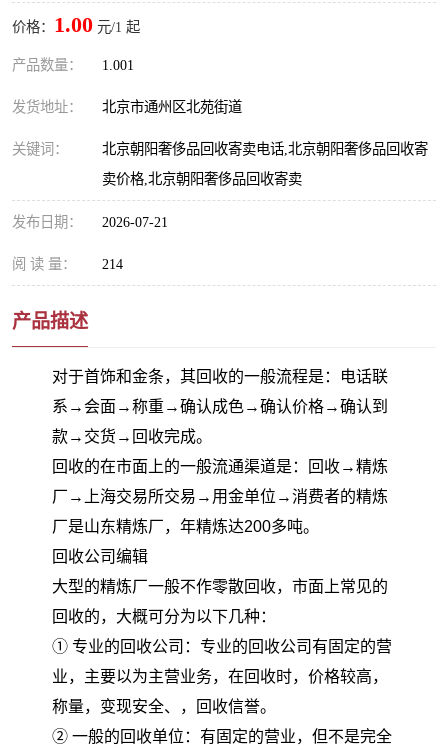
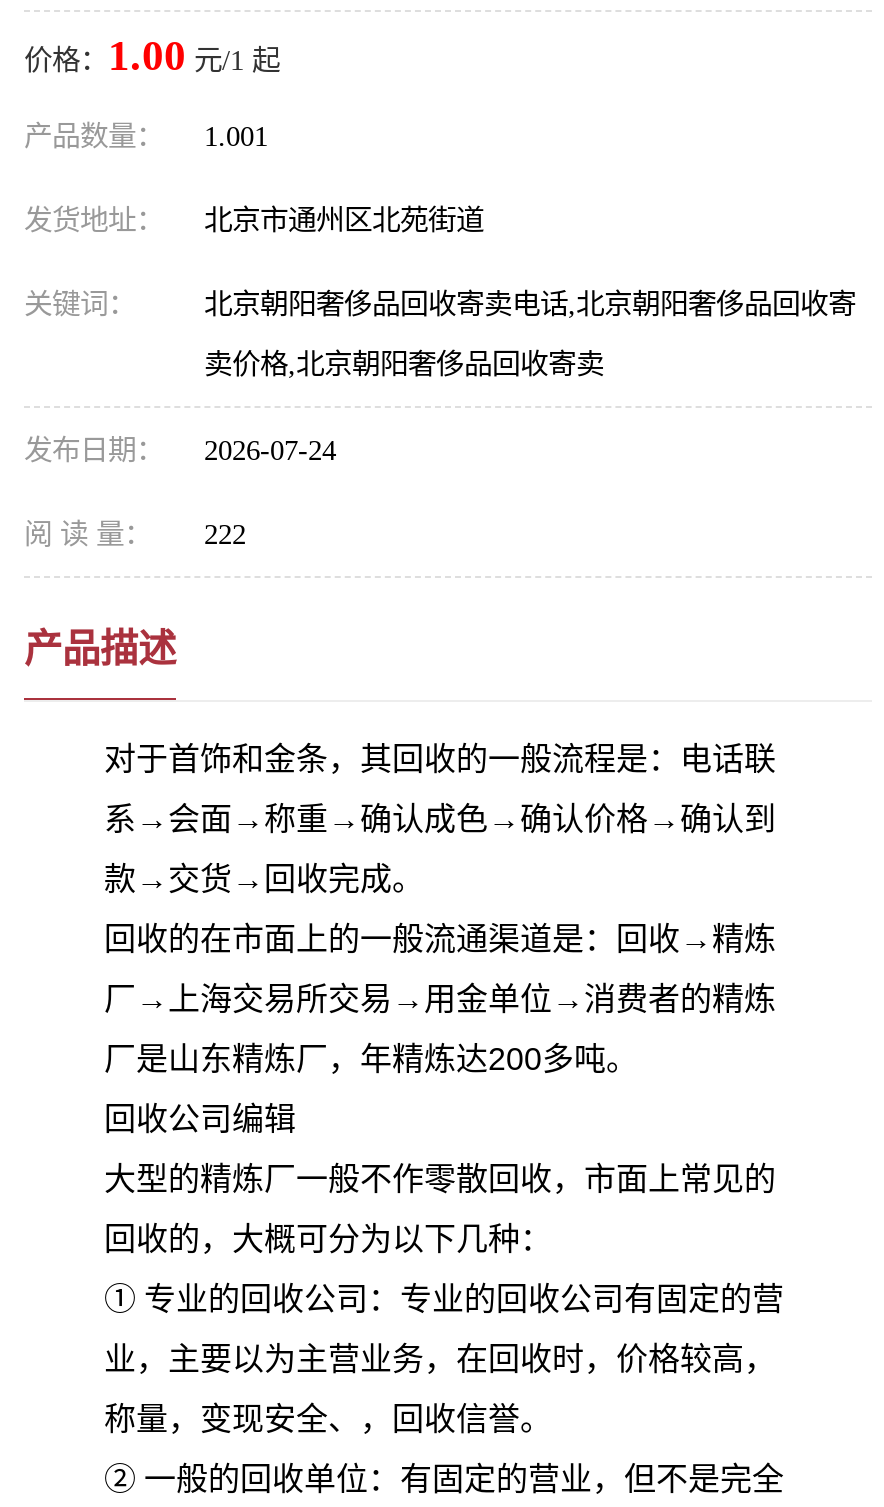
- 发布日期： 2026-07-21
+ 发布日期： 2026-07-24

- 阅 读 量： 214
+ 阅 读 量： 222
